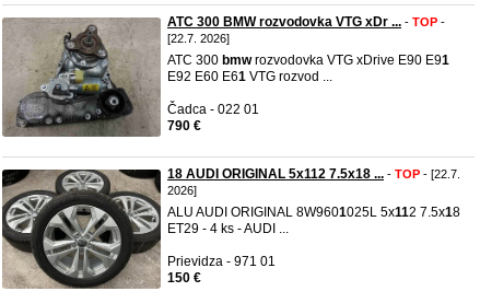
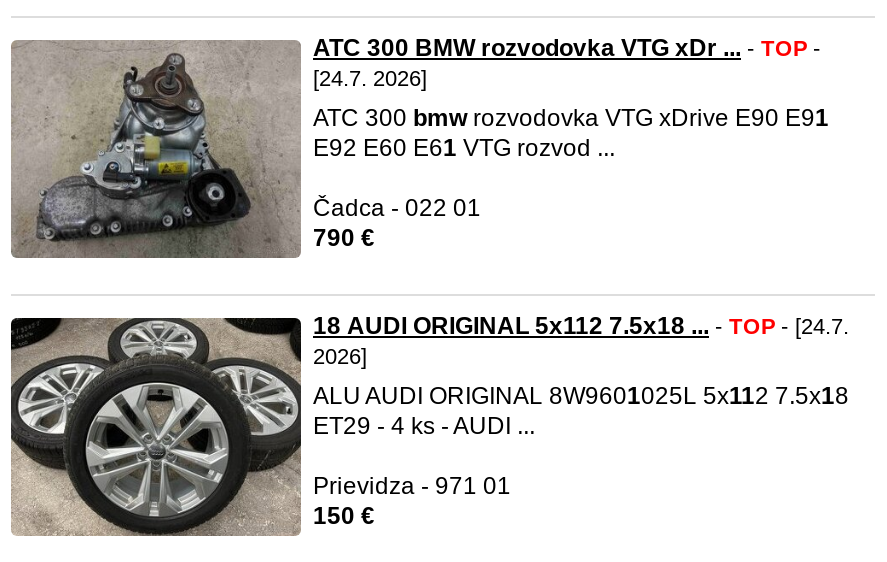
- [22.7. 2026]
+ [24.7. 2026]

- 18 AUDI ORIGINAL 5x112 7.5x18 ... - TOP - [22.7.
+ 18 AUDI ORIGINAL 5x112 7.5x18 ... - TOP - [24.7.
